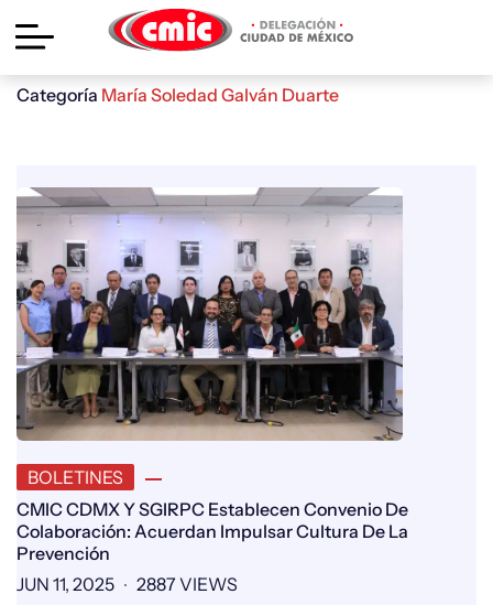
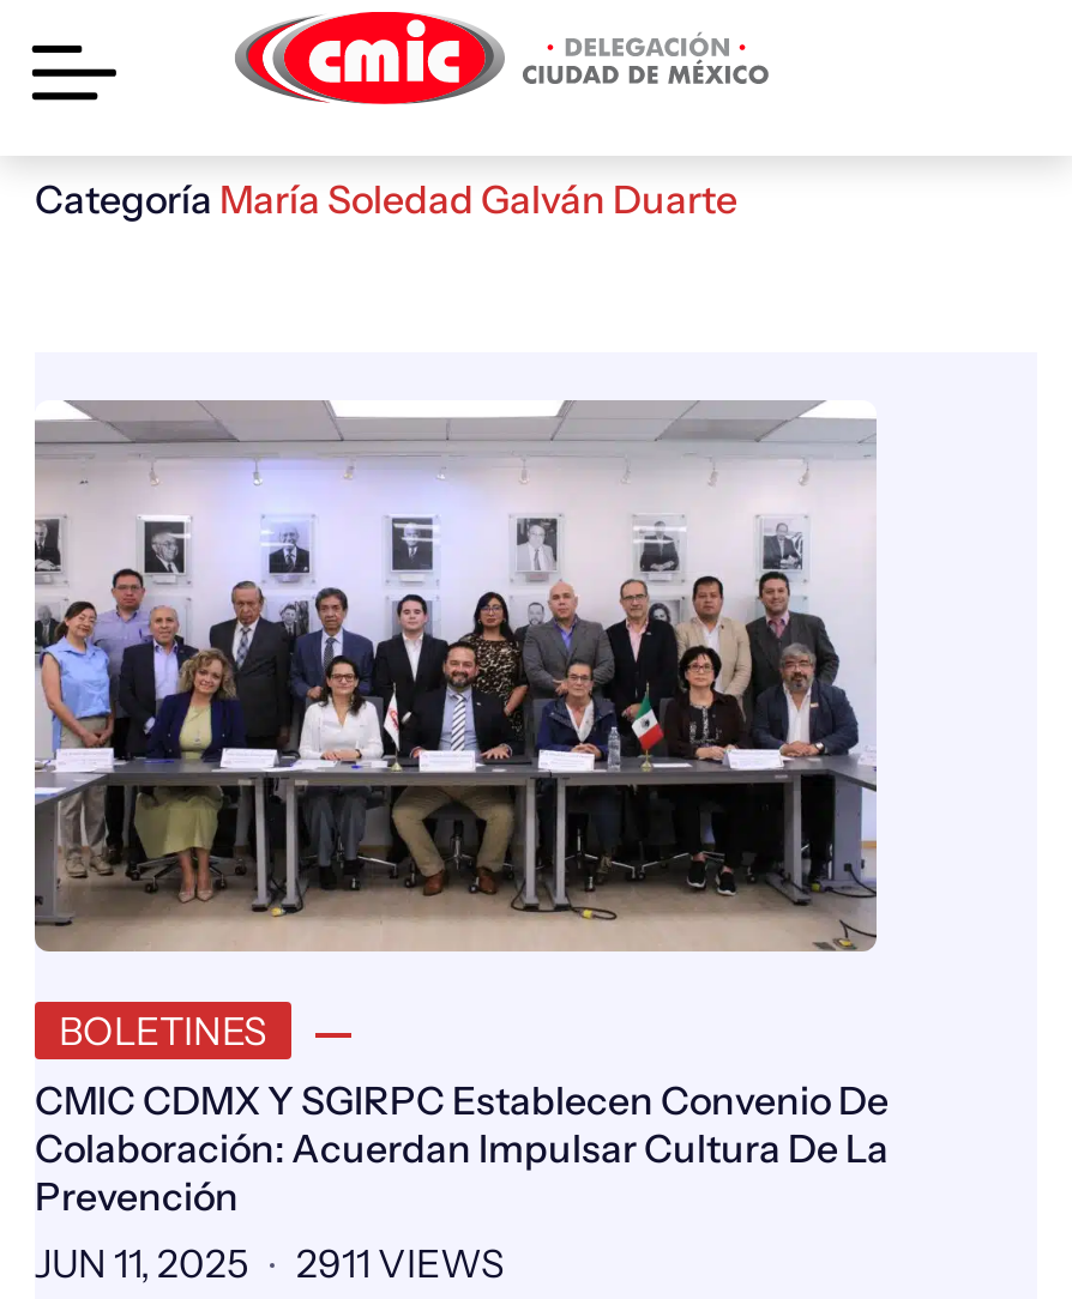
- JUN 11, 2025 2887 VIEWS
+ JUN 11, 2025 2911 VIEWS
